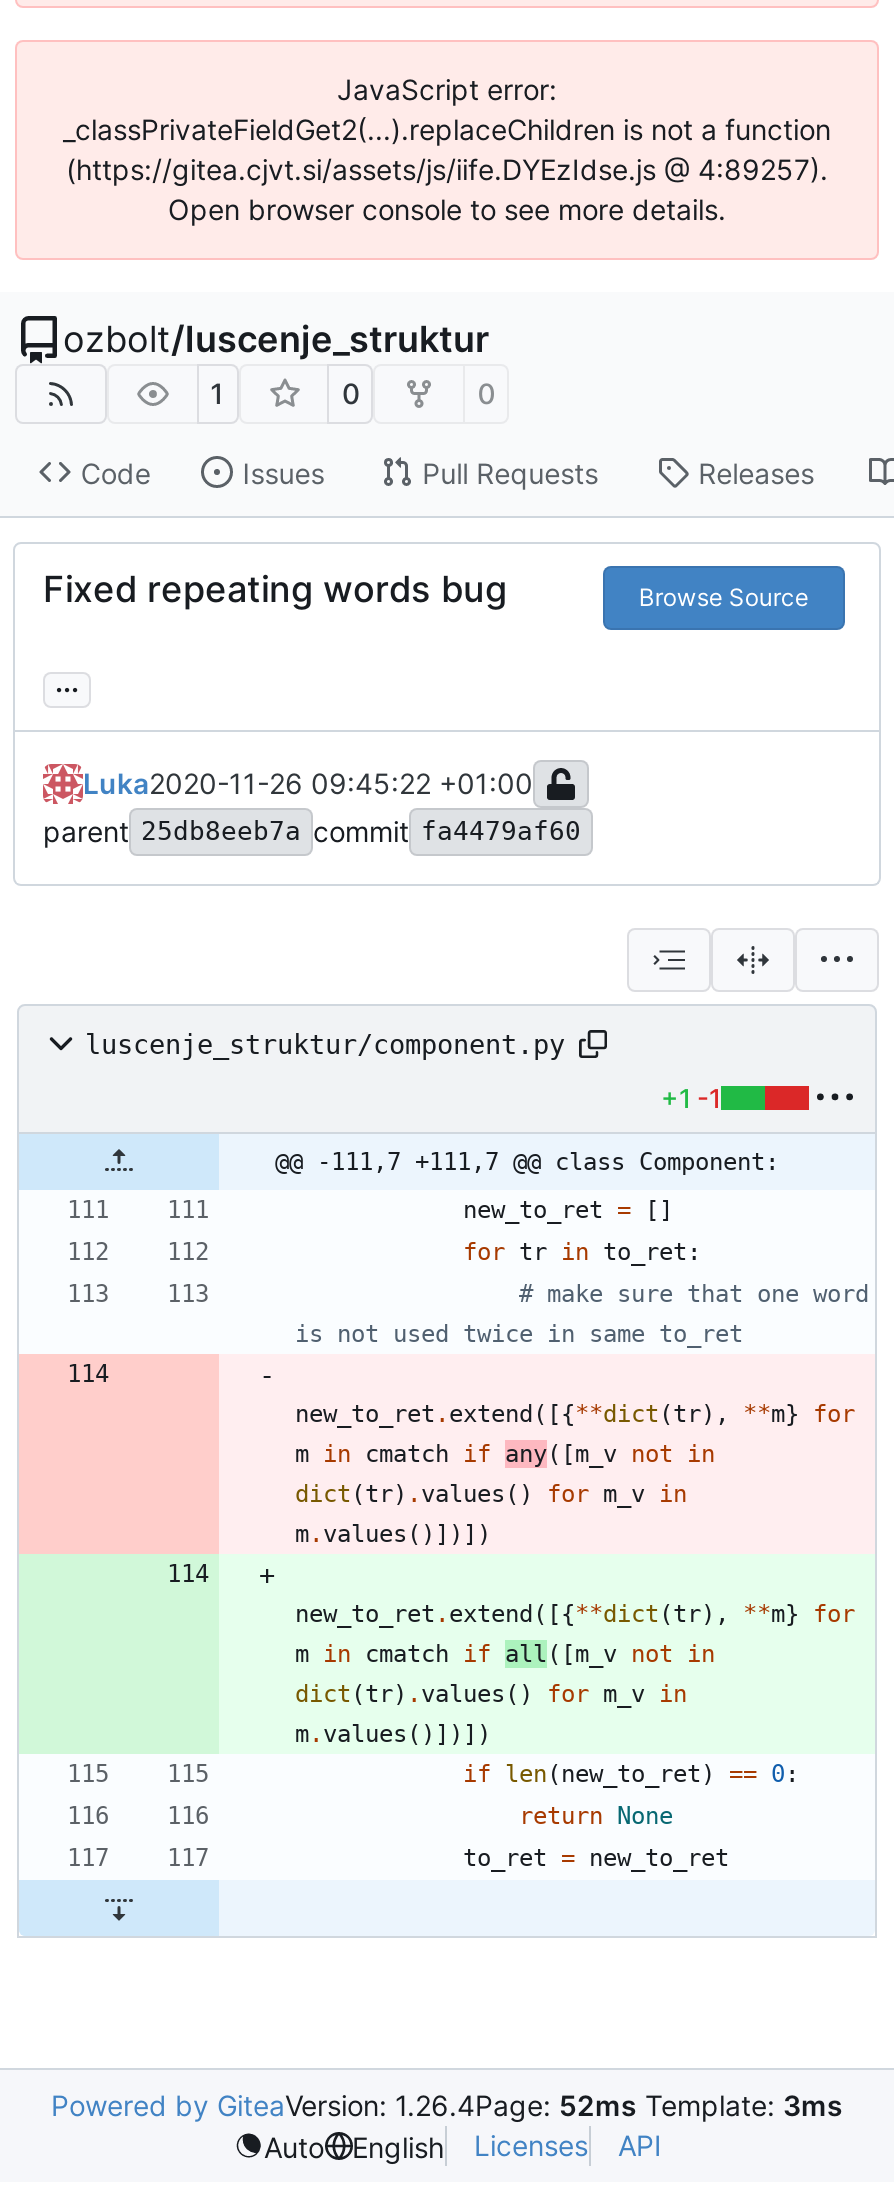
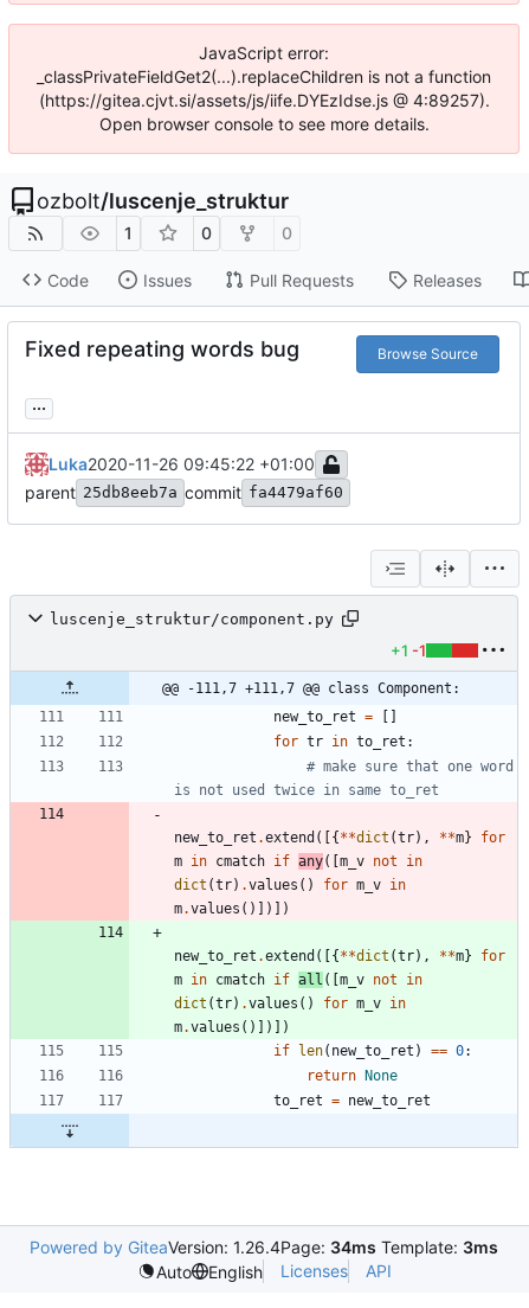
- Powered by GiteaVersion: 1.26.4Page: 52ms Template: 3ms
+ Powered by GiteaVersion: 1.26.4Page: 34ms Template: 3ms
